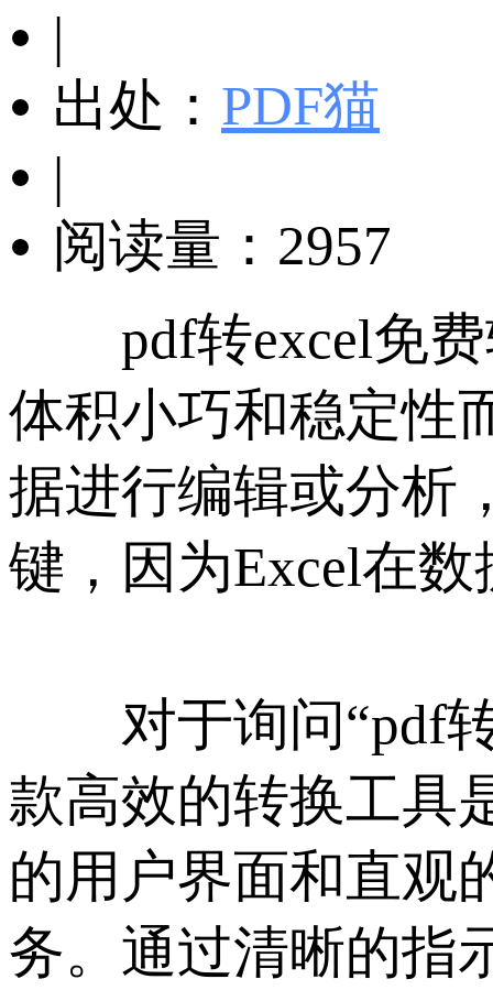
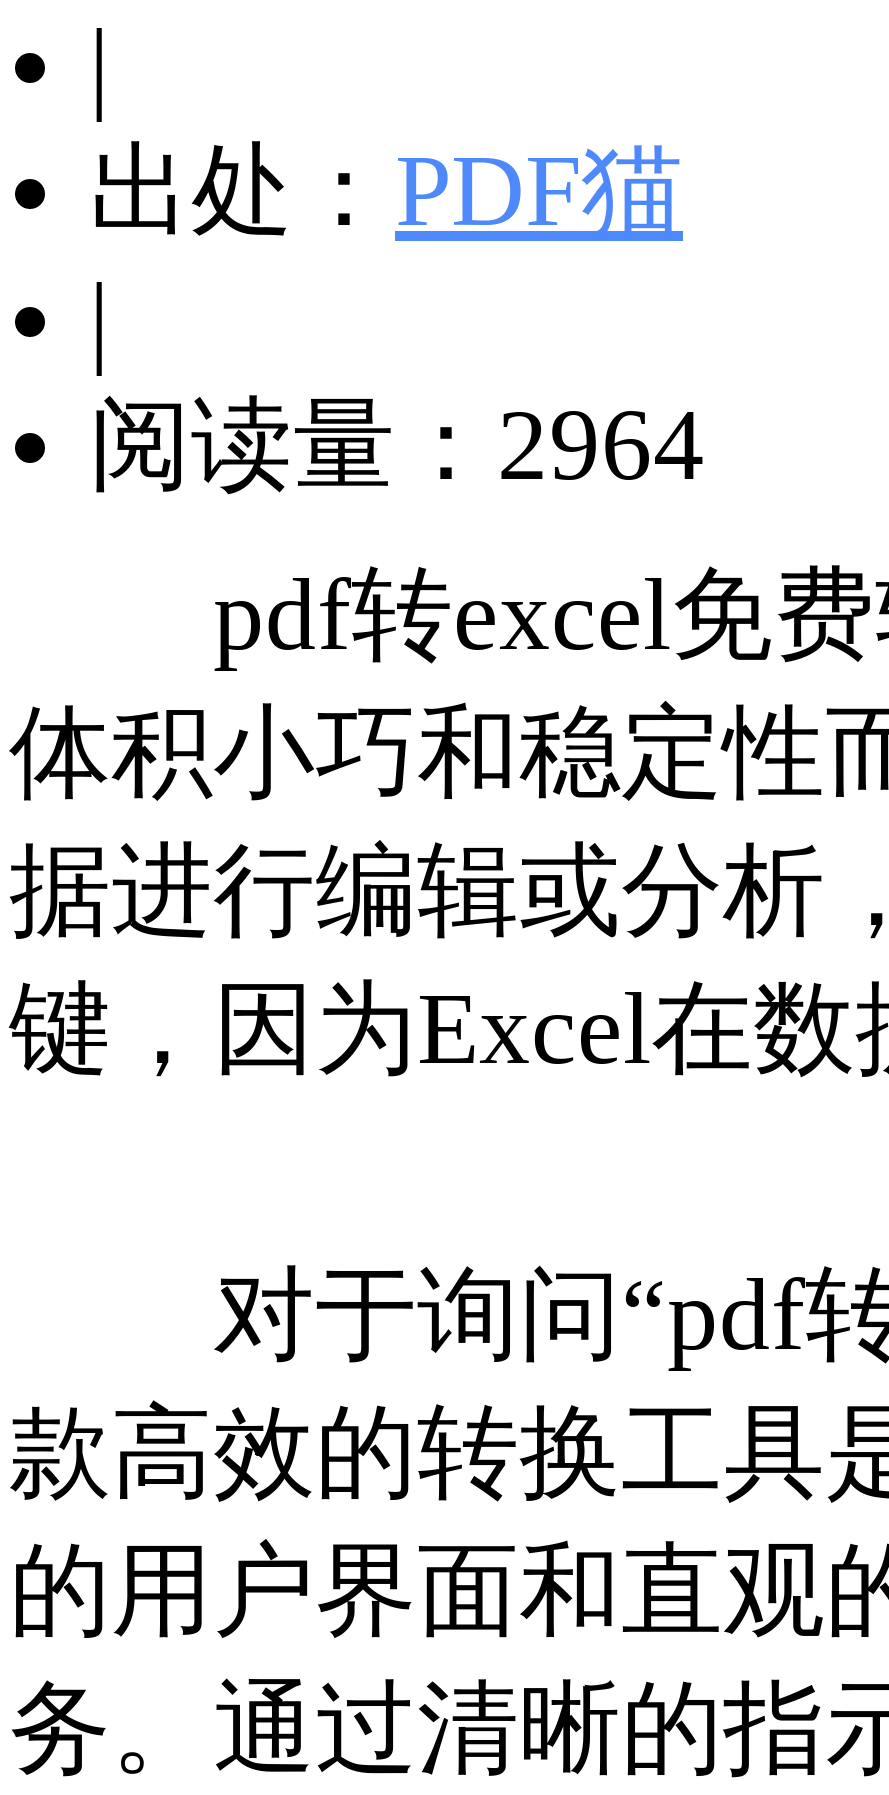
- 阅读量：2957
+ 阅读量：2964
